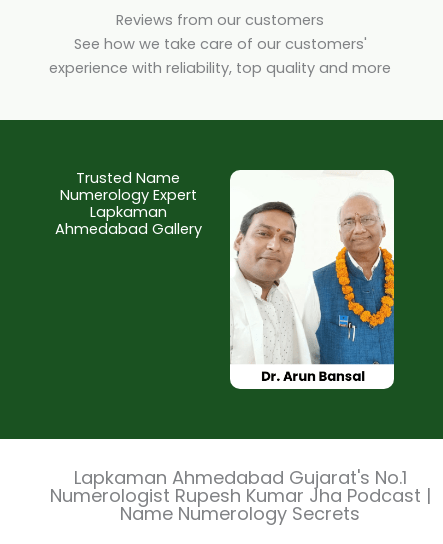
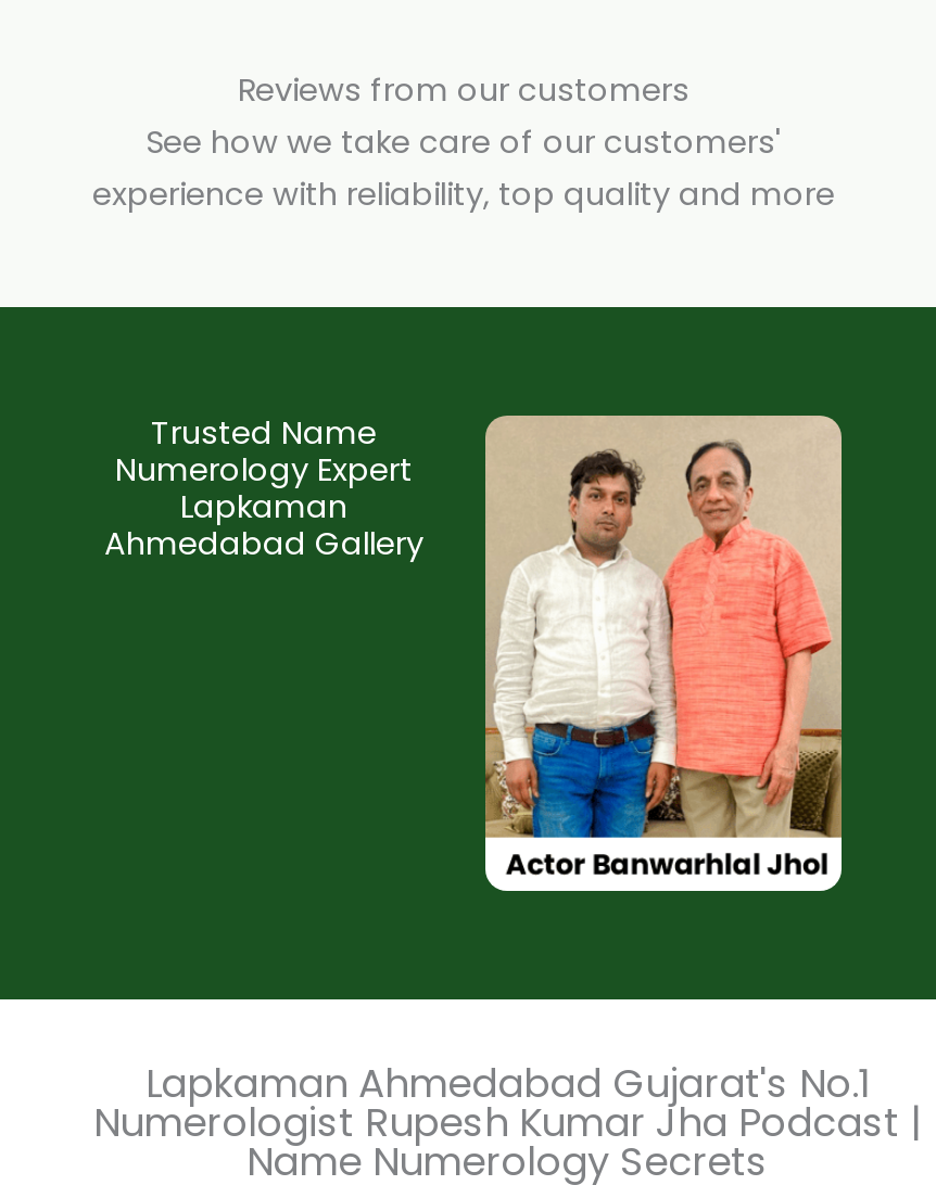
- [image]
+ [image]
